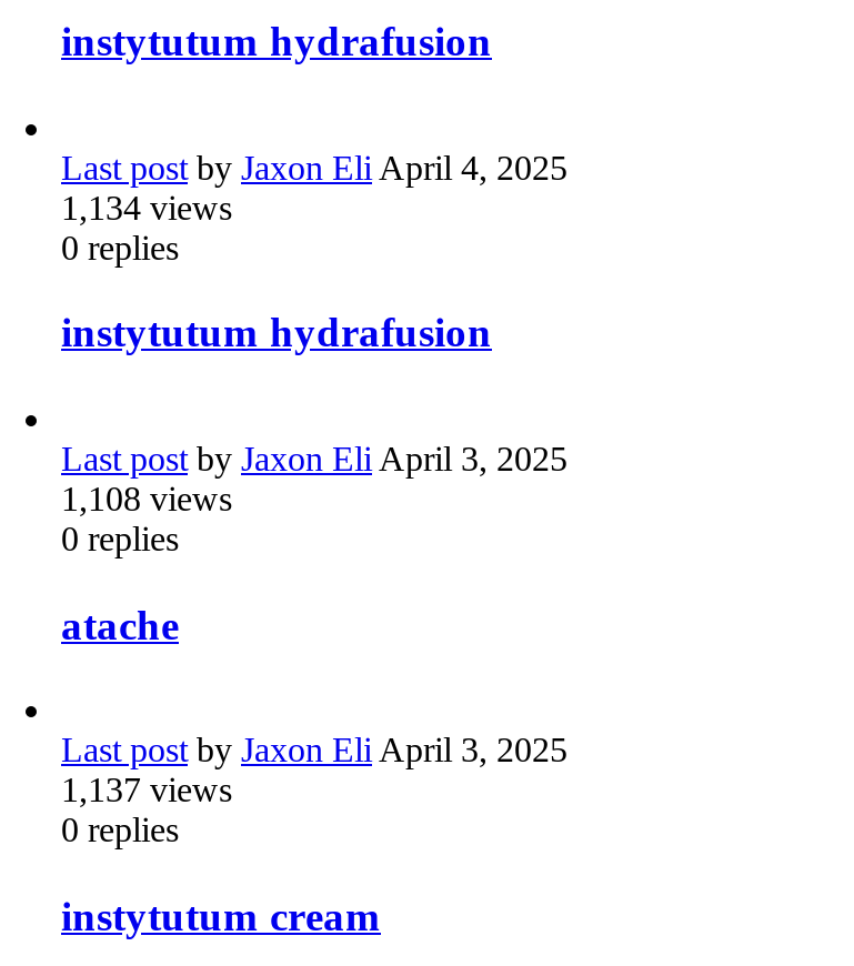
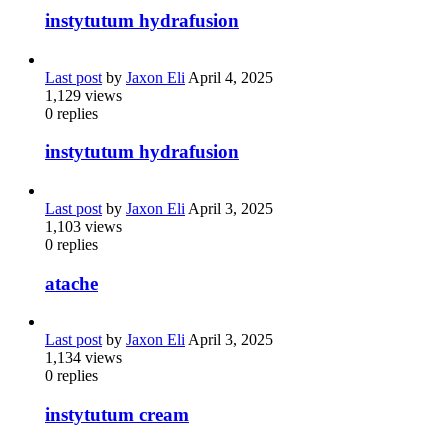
- 1,134 views
+ 1,129 views

- 1,108 views
+ 1,103 views

- 1,137 views
+ 1,134 views
